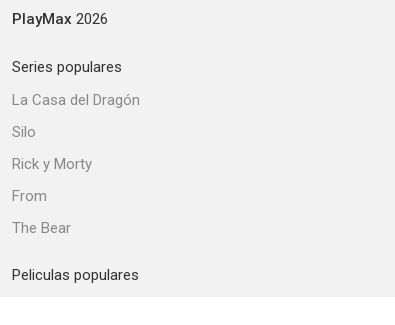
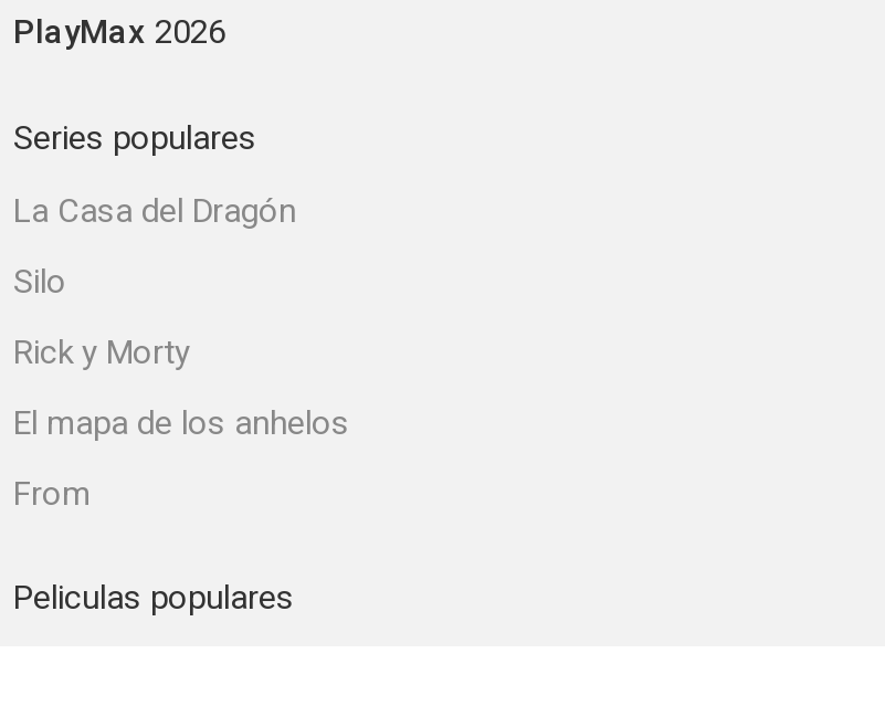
+ El mapa de los anhelos

moved down: From

- The Bear
